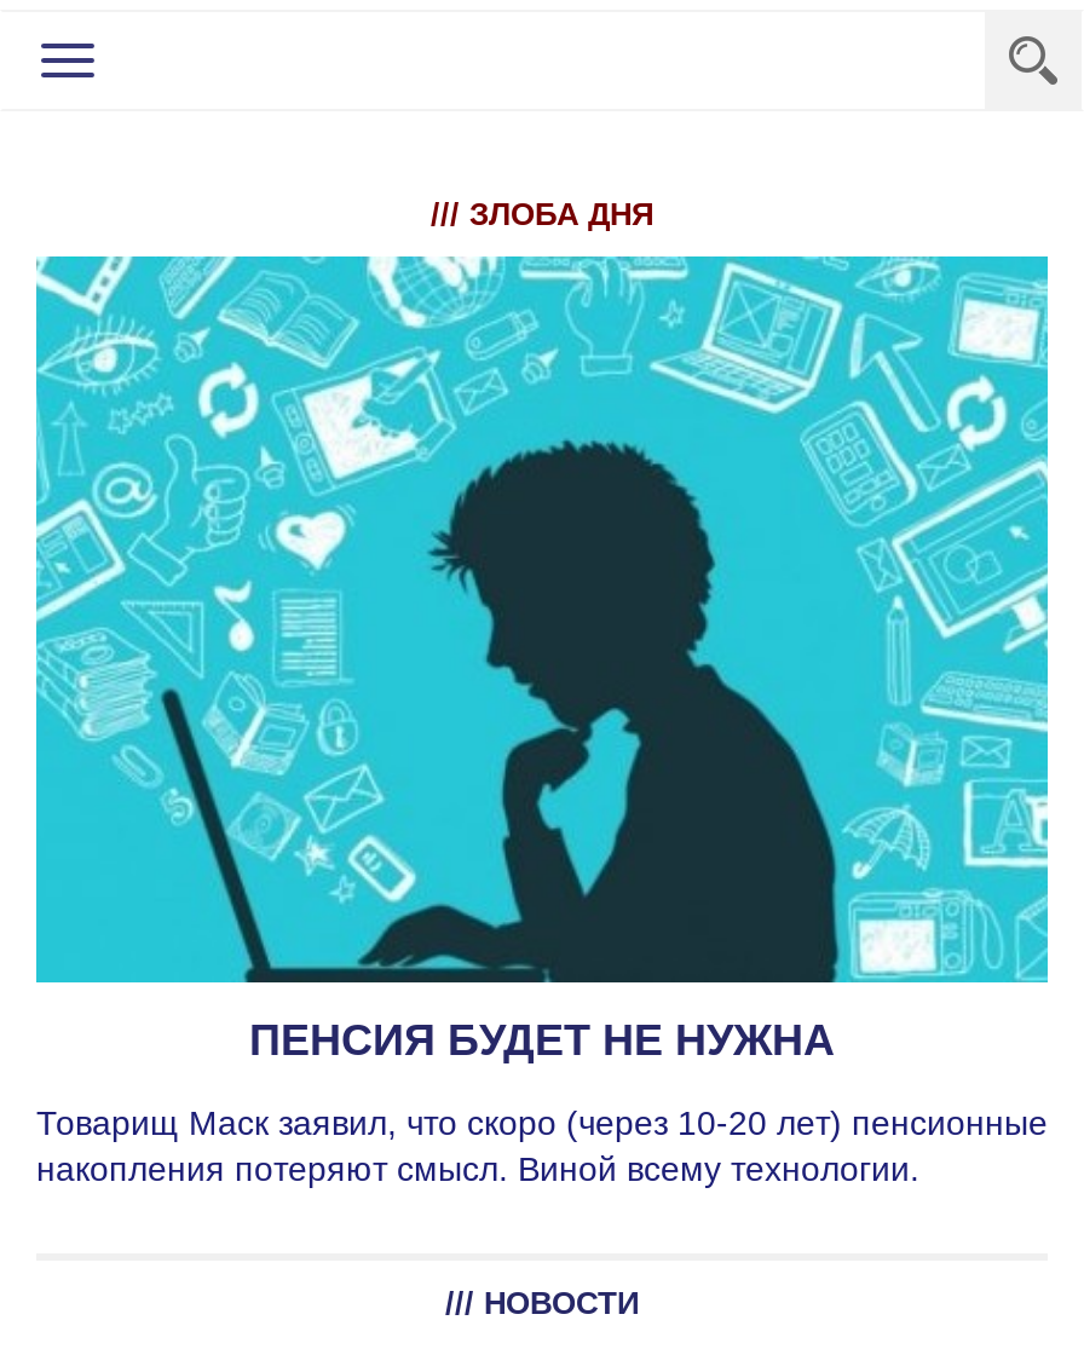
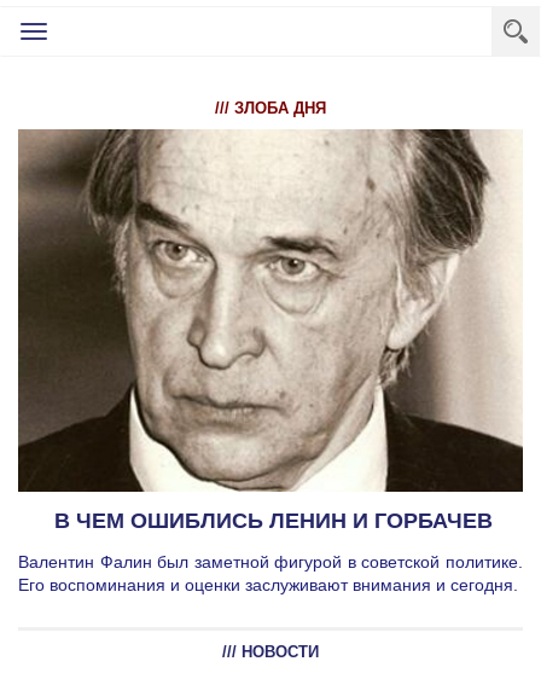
- [image]
- ПЕНСИЯ БУДЕТ НЕ НУЖНА
+ [image]
+ В ЧЕМ ОШИБЛИСЬ ЛЕНИН И ГОРБАЧЕВ

- Товарищ Маск заявил, что скоро (через 10-20 лет) пенсионные
- накопления потеряют смысл. Виной всему технологии.
+ Валентин Фалин был заметной фигурой в советской политике.
+ Его воспоминания и оценки заслуживают внимания и сегодня.
